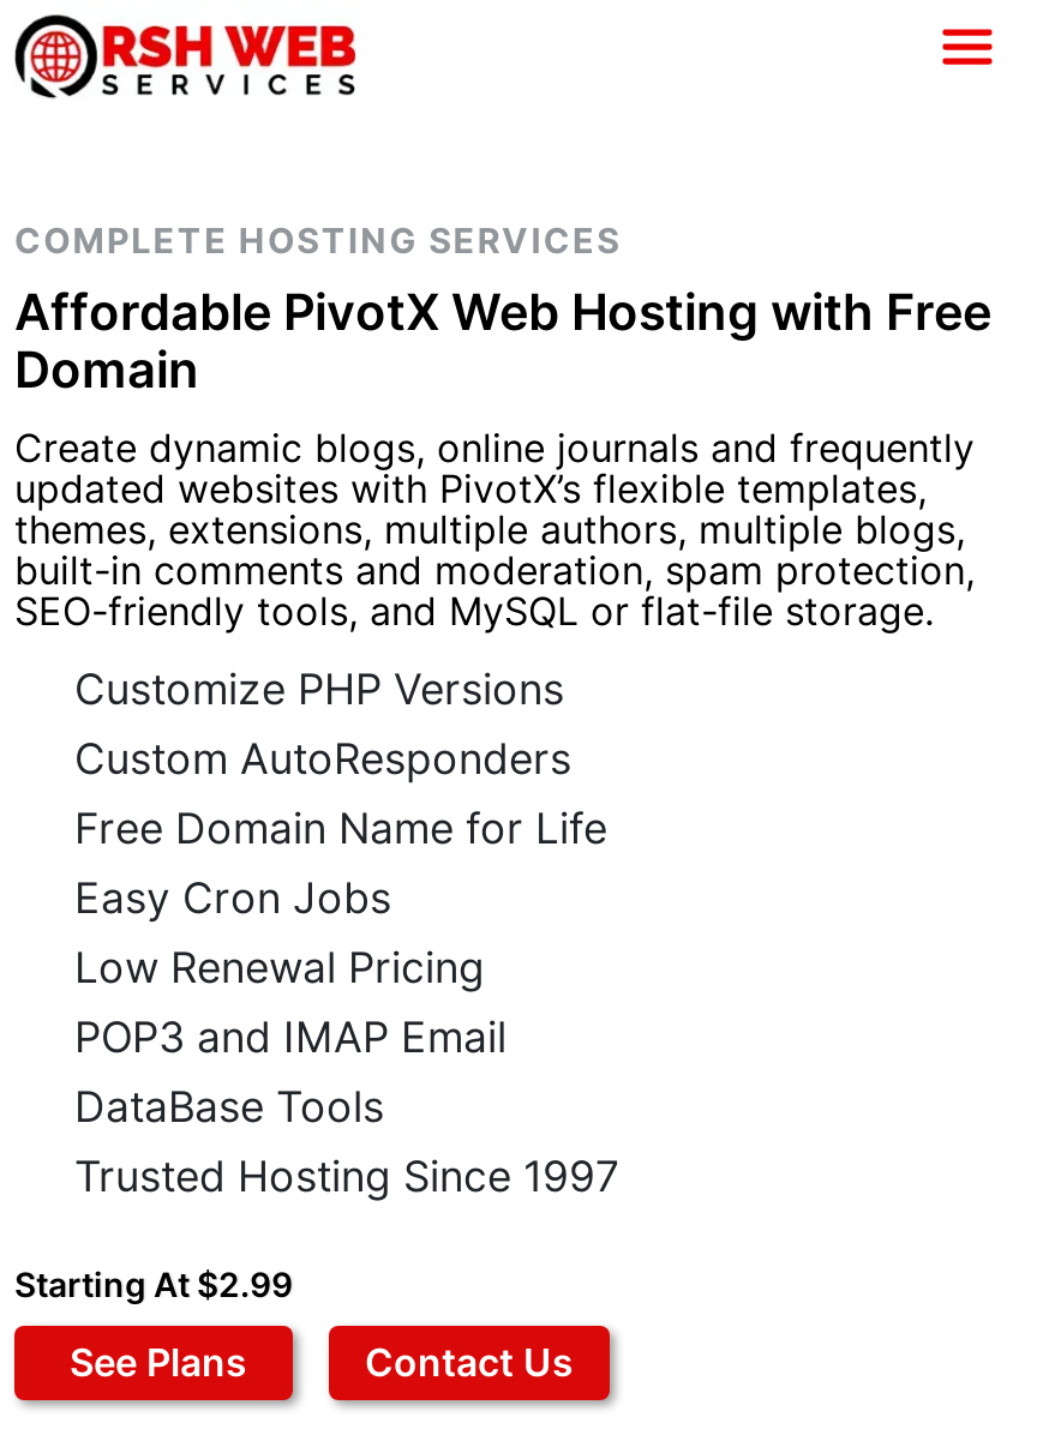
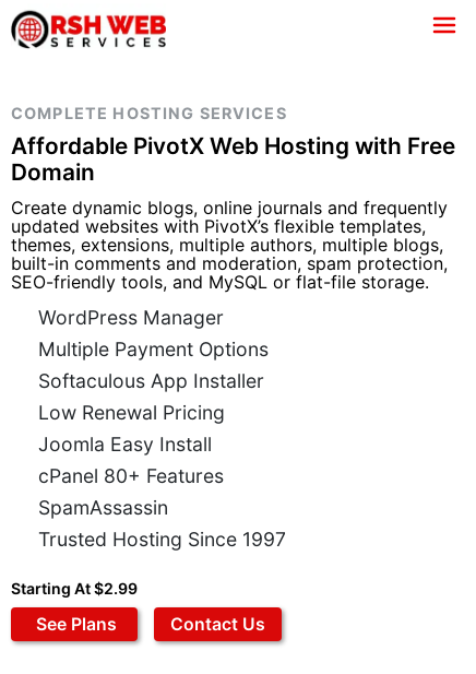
- Customize PHP Versions
- Custom AutoResponders
- Free Domain Name for Life
- Easy Cron Jobs
+ WordPress Manager
+ Multiple Payment Options
+ Softaculous App Installer

moved up: Low Renewal Pricing

- POP3 and IMAP Email
- DataBase Tools
+ Joomla Easy Install
+ cPanel 80+ Features
+ SpamAssassin
